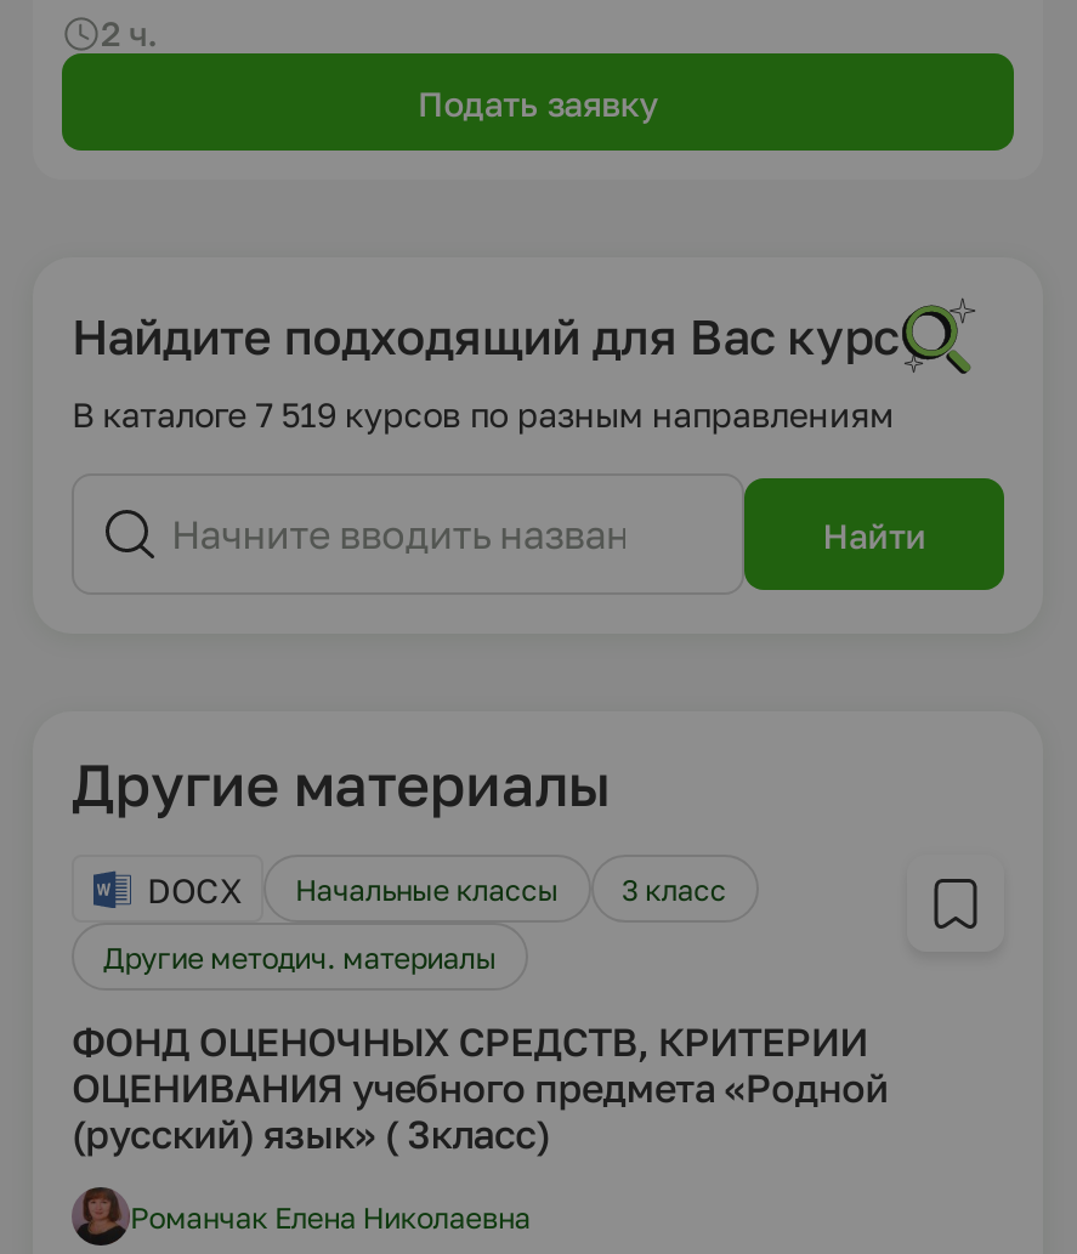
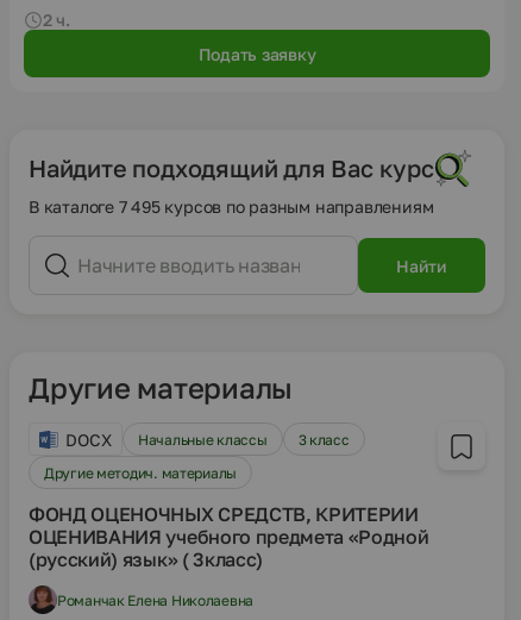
- В каталоге 7 519 курсов по разным направлениям
+ В каталоге 7 495 курсов по разным направлениям
